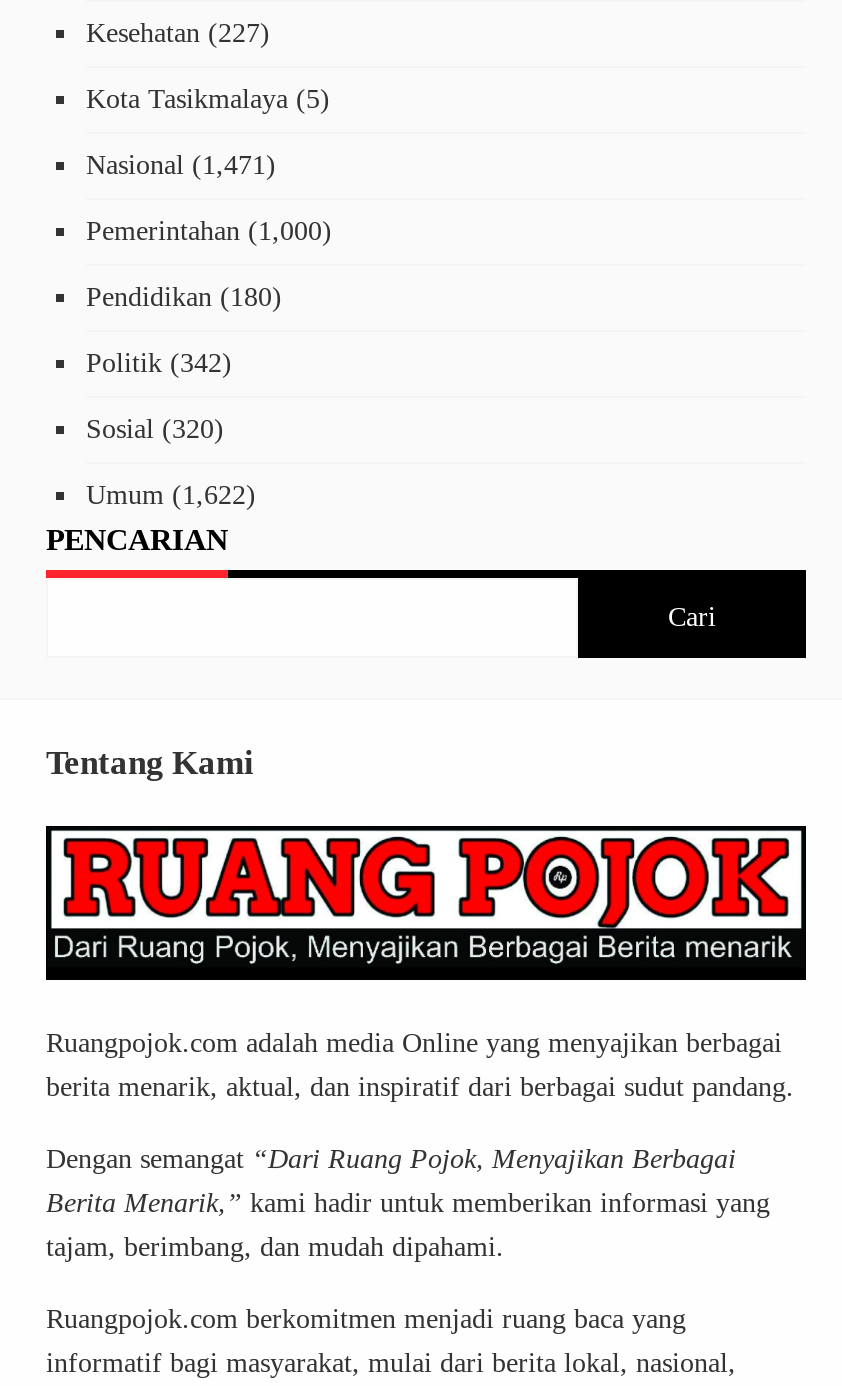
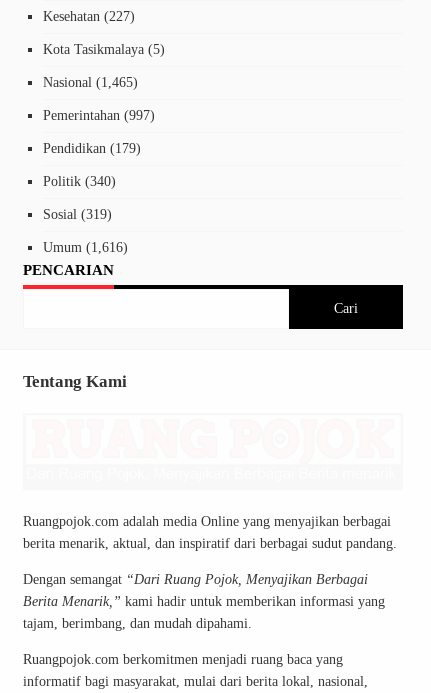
- Nasional (1,471)
+ Nasional (1,465)

- Pemerintahan (1,000)
+ Pemerintahan (997)

- Pendidikan (180)
+ Pendidikan (179)

- Politik (342)
+ Politik (340)

- Sosial (320)
+ Sosial (319)

- Umum (1,622)
+ Umum (1,616)

- [image]
